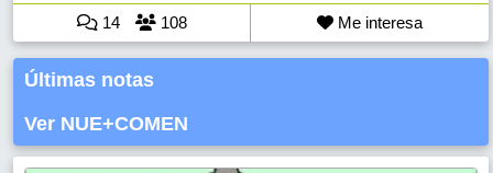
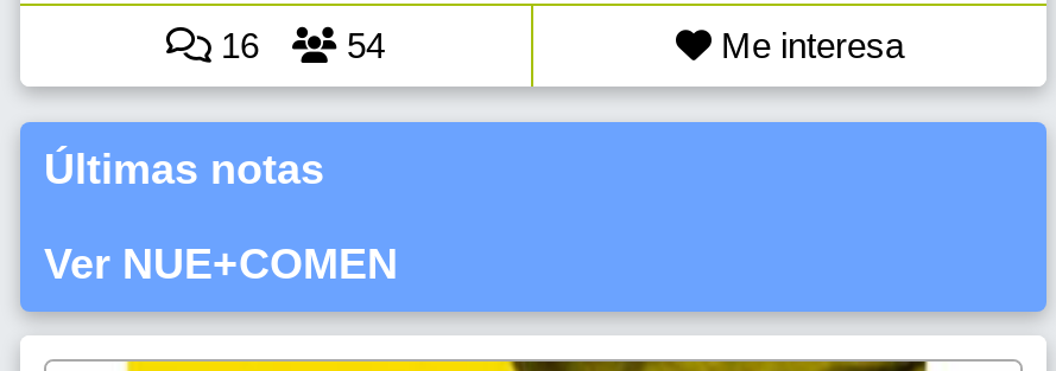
- 14
- 108
+ 16
+ 54
